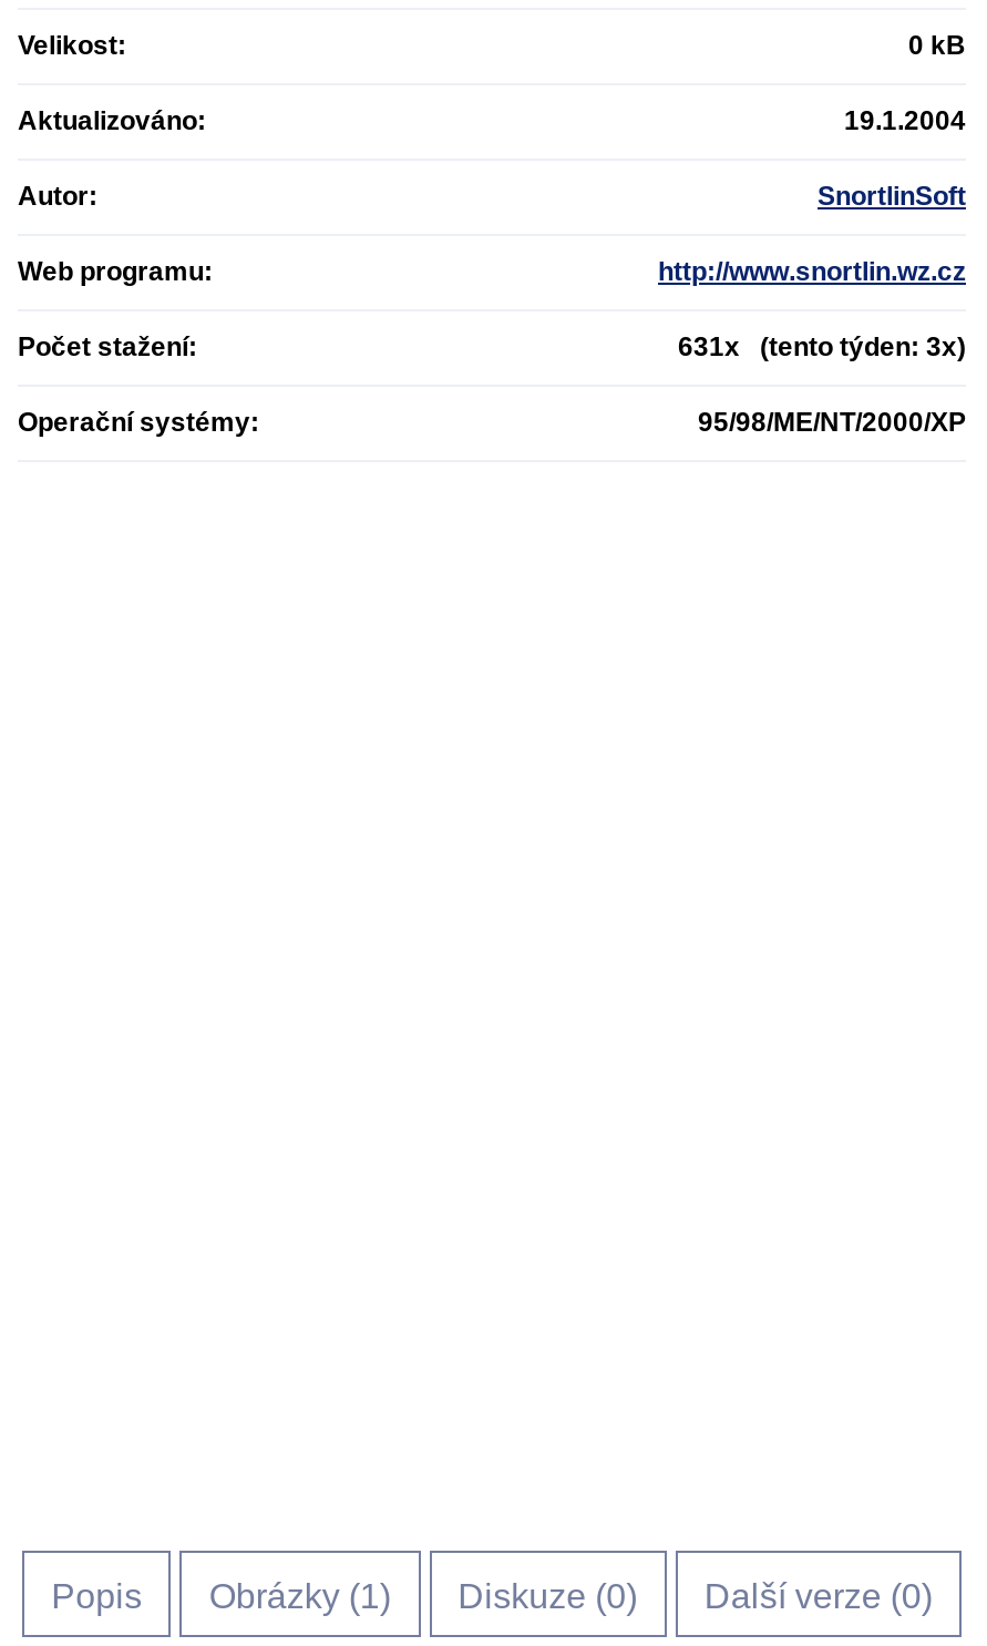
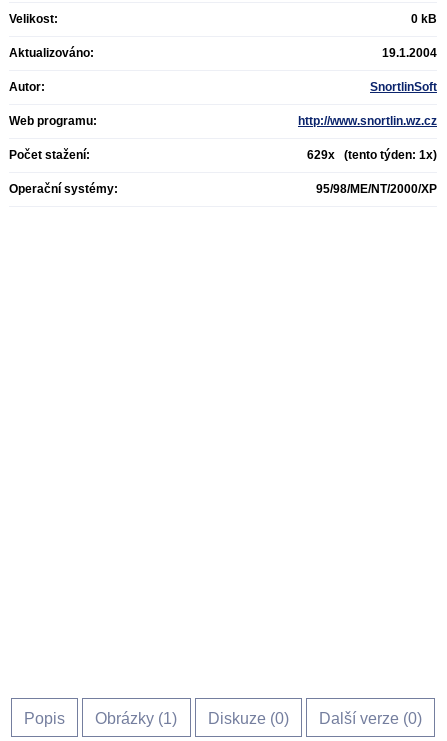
- 631x (tento týden: 3x)
+ 629x (tento týden: 1x)
